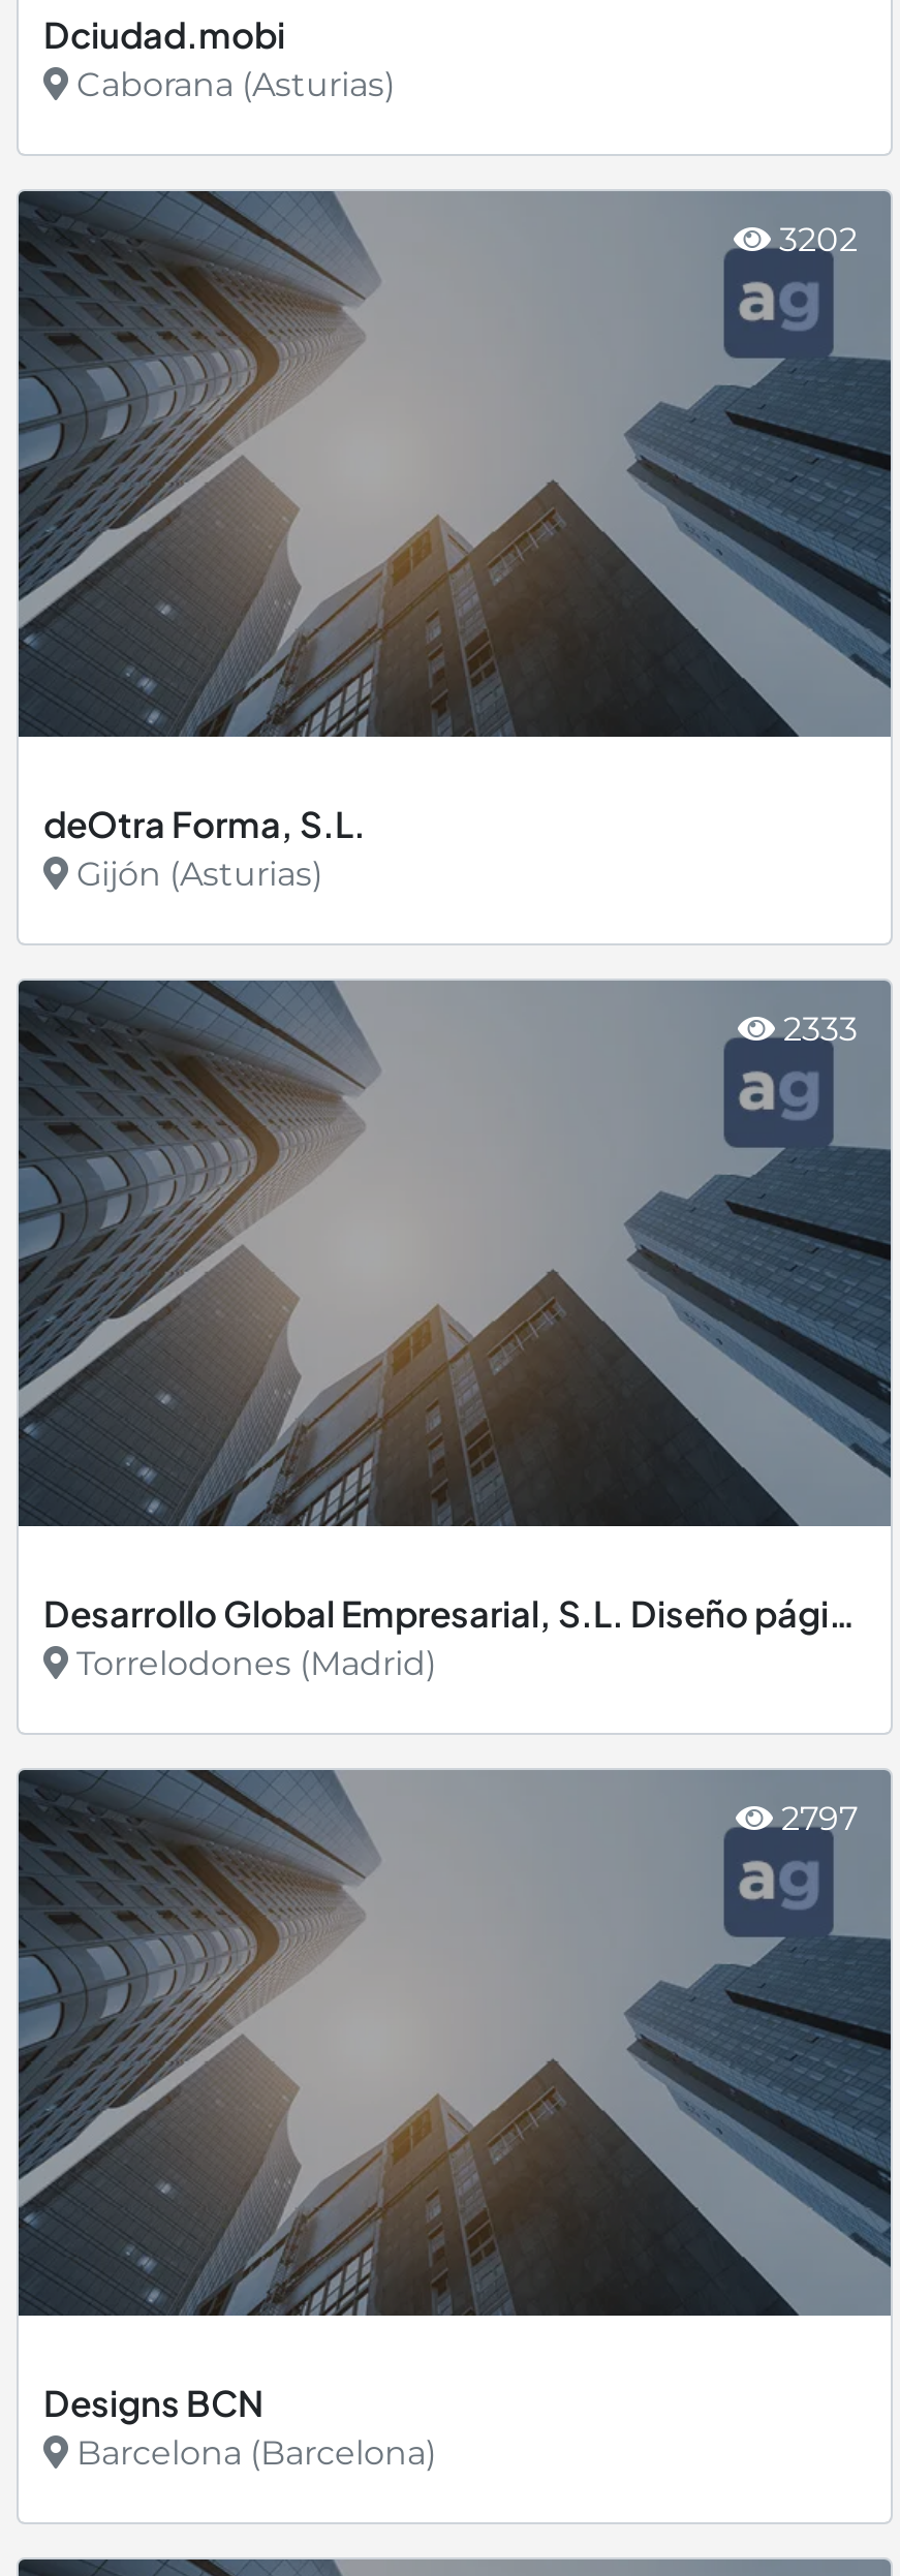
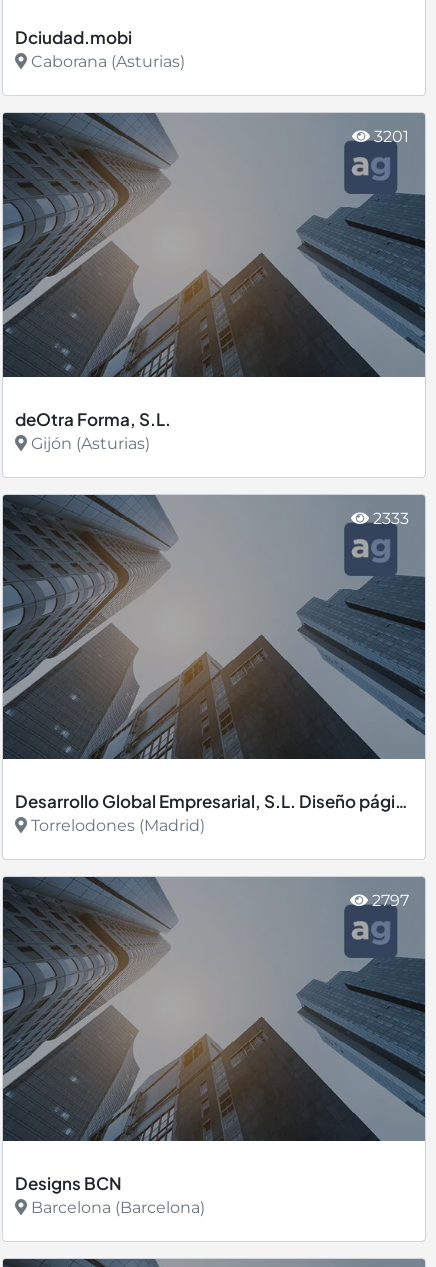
- 3202
+ 3201
